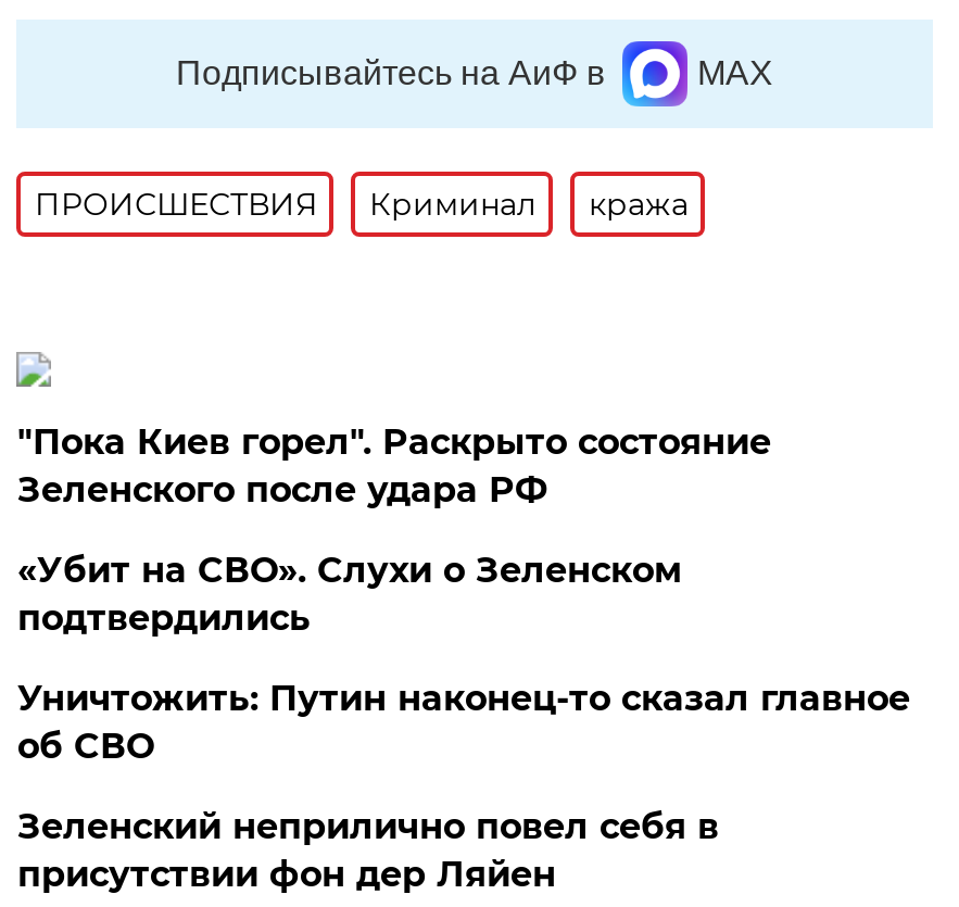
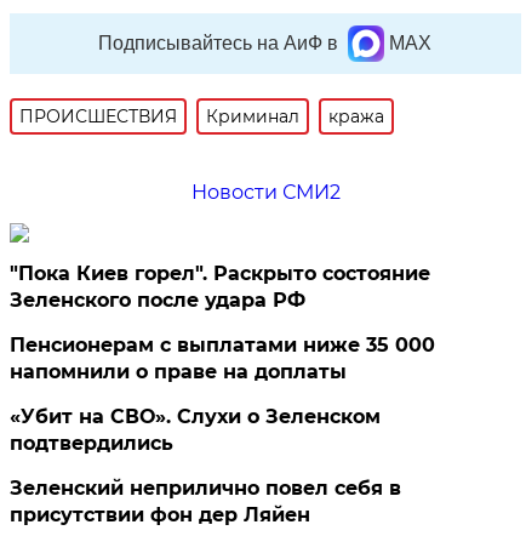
+ Новости СМИ2

+ Пенсионерам с выплатами ниже 35 000
+ напомнили о праве на доплаты

moved down: «Убит на СВО». Слухи о Зеленском | подтвердились

- Уничтожить: Путин наконец-то сказал главное
- об СВО
